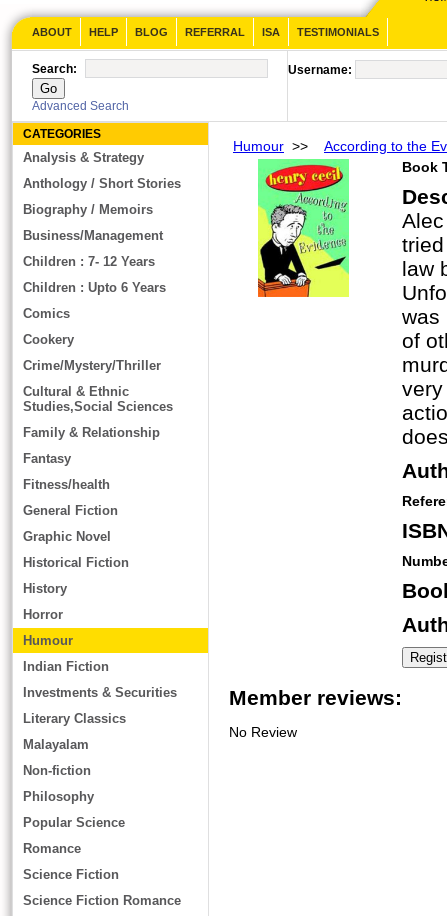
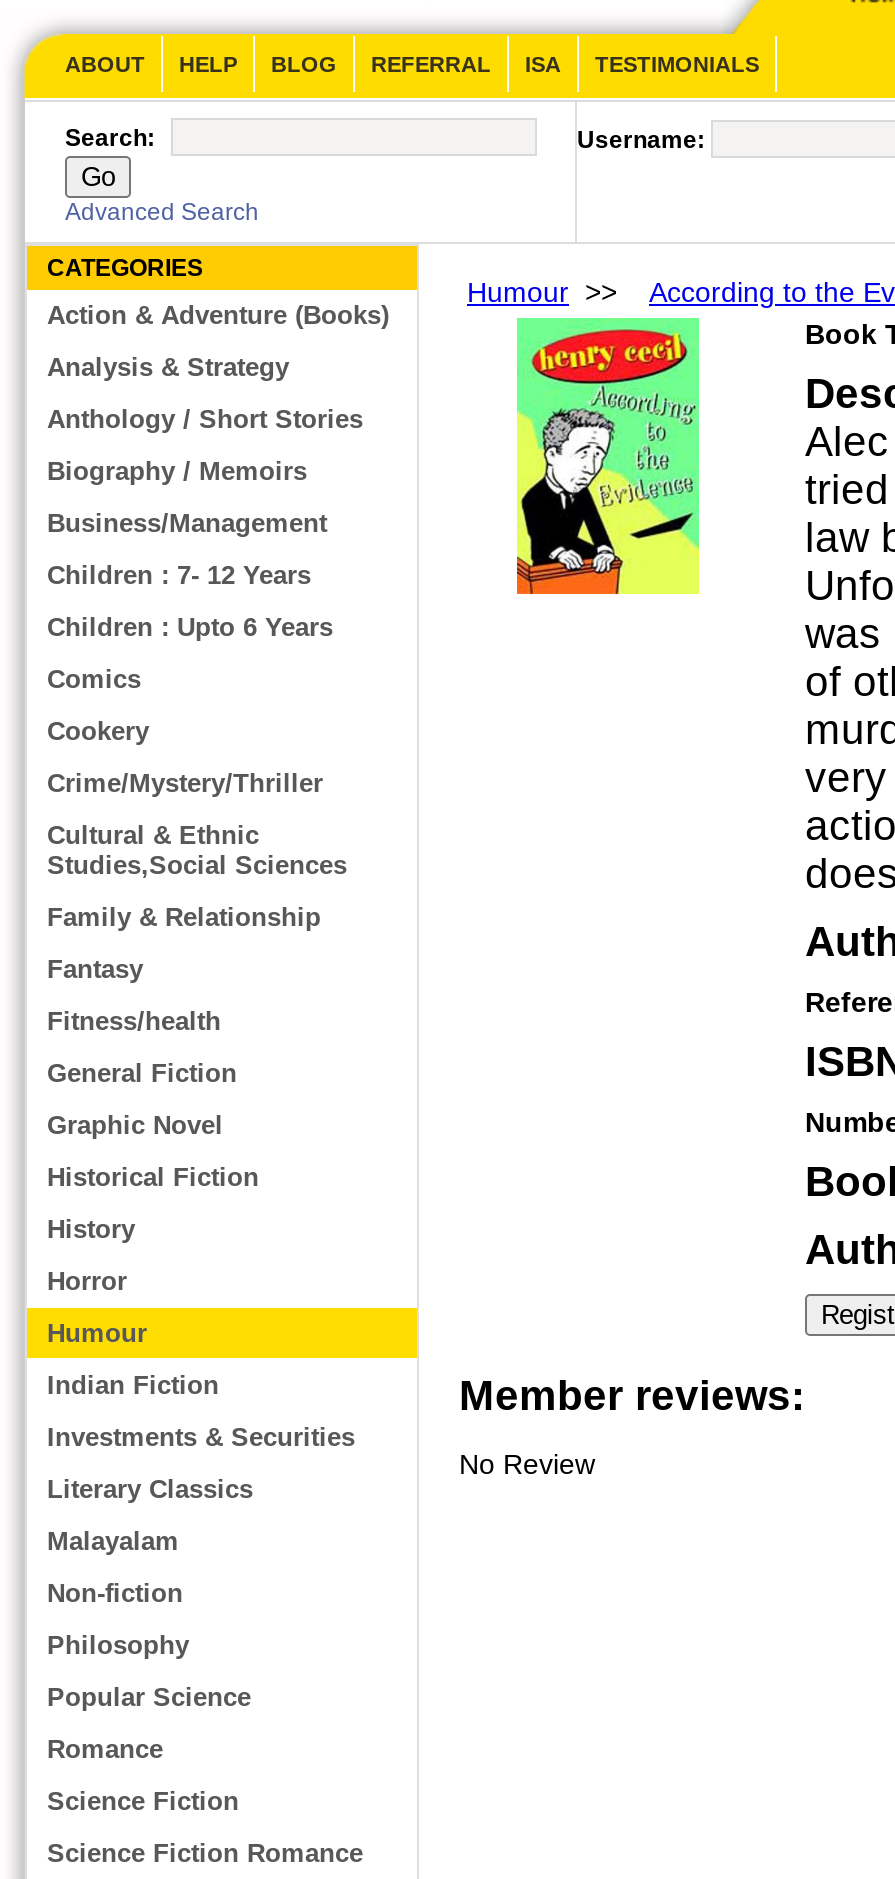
+ Action & Adventure (Books)
